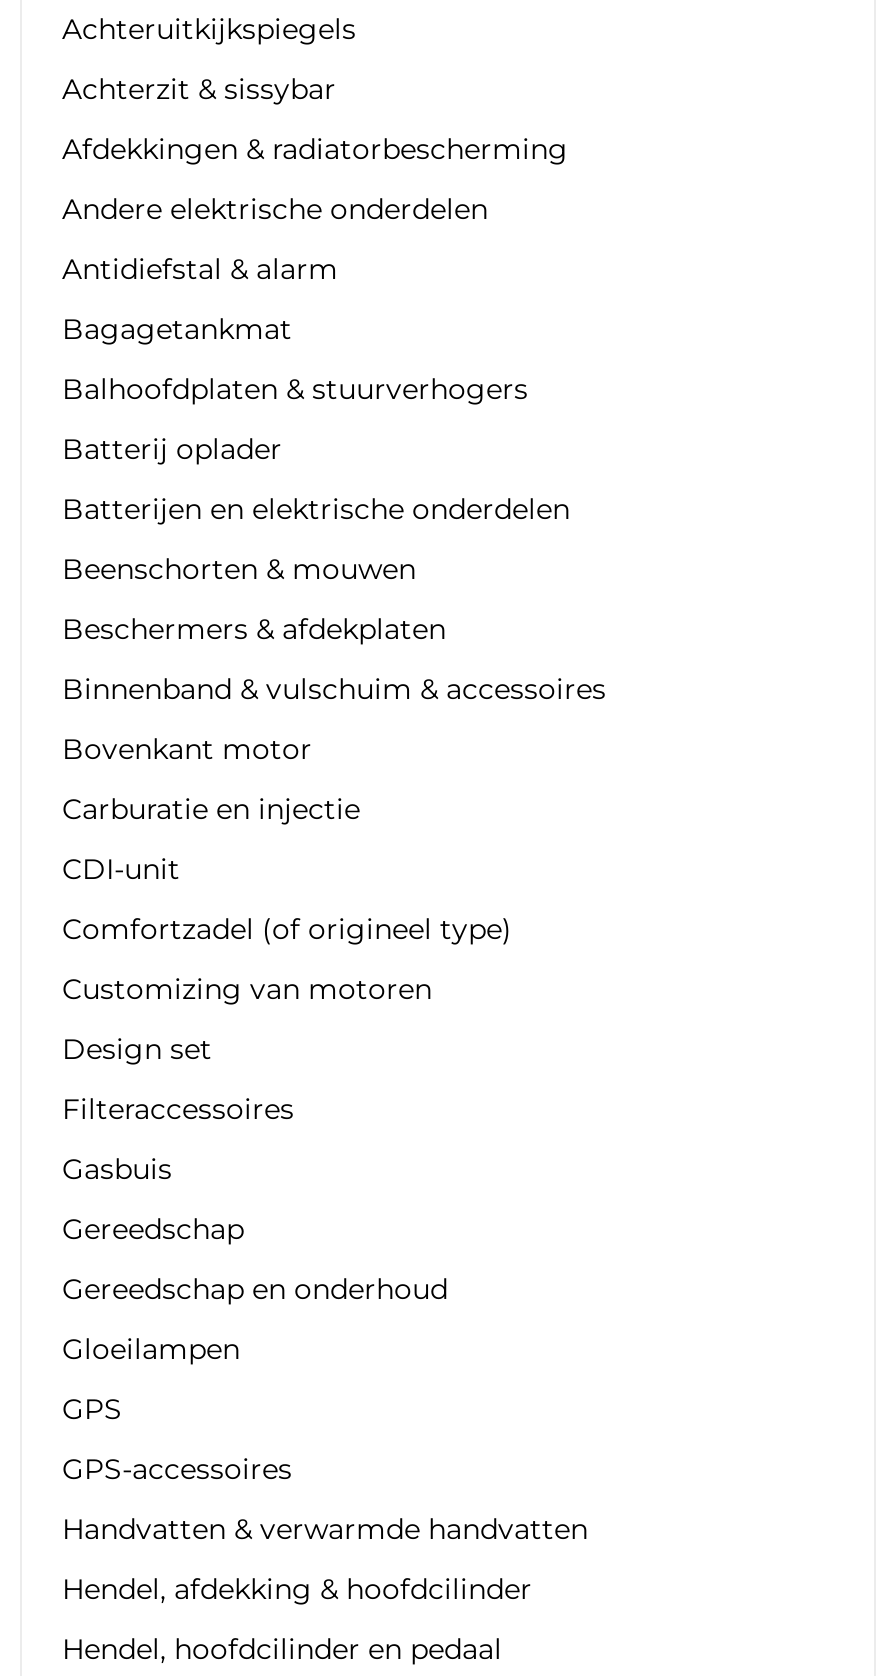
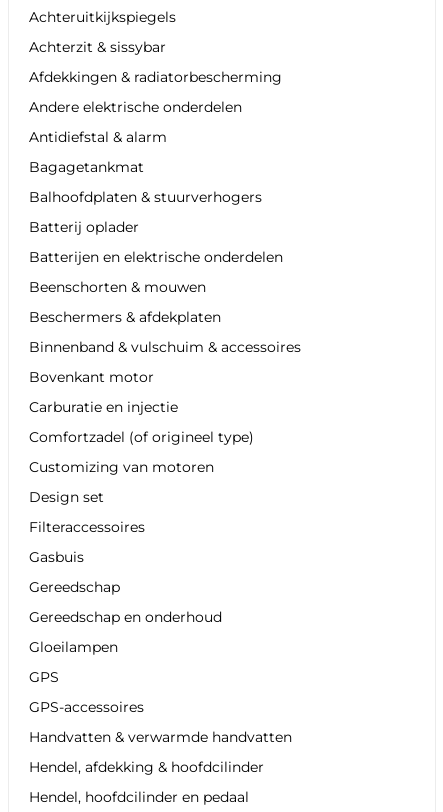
- CDI-unit
